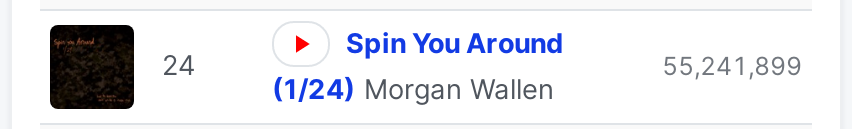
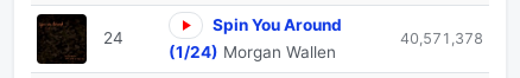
- 55,241,899
+ 40,571,378
